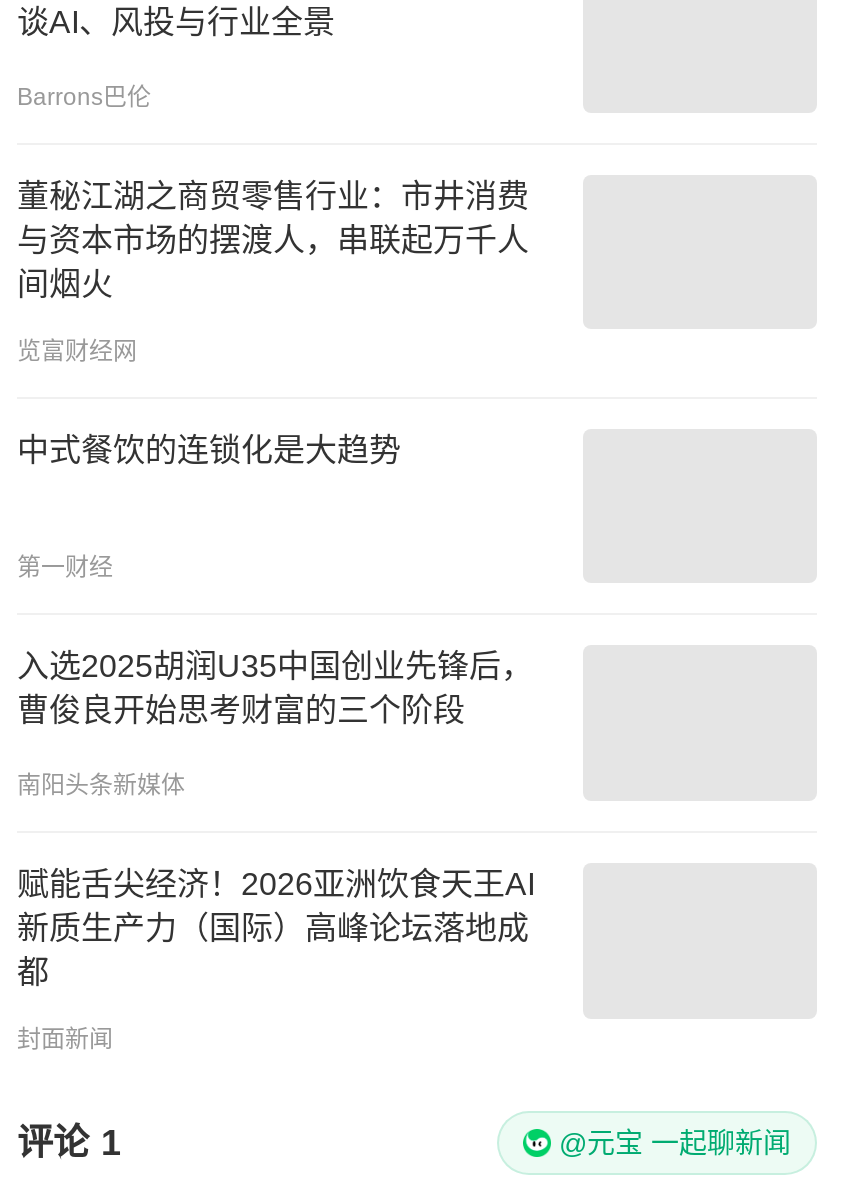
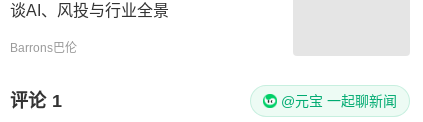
- 董秘江湖之商贸零售行业：市井消费
- 与资本市场的摆渡人，串联起万千人
- 间烟火
- 览富财经网
- 中式餐饮的连锁化是大趋势

- 第一财经
- 入选2025胡润U35中国创业先锋后，
- 曹俊良开始思考财富的三个阶段
- 南阳头条新媒体
- 赋能舌尖经济！2026亚洲饮食天王AI
- 新质生产力（国际）高峰论坛落地成
- 都
- 封面新闻
